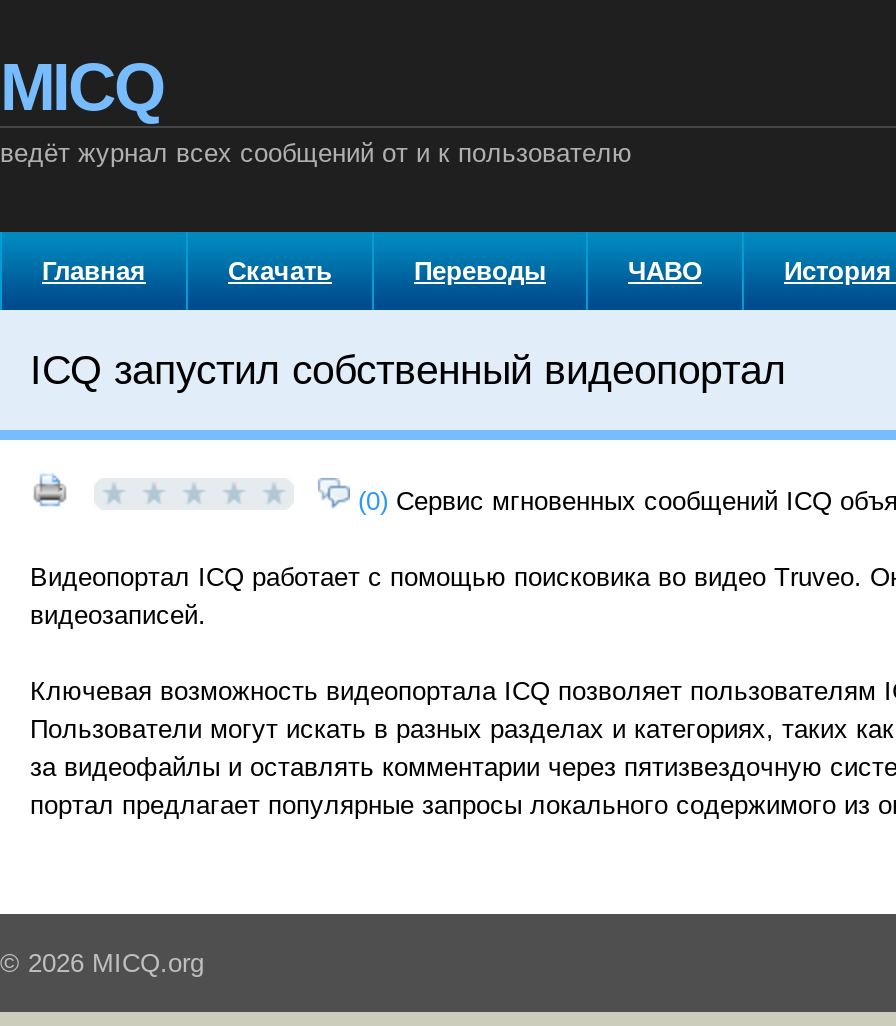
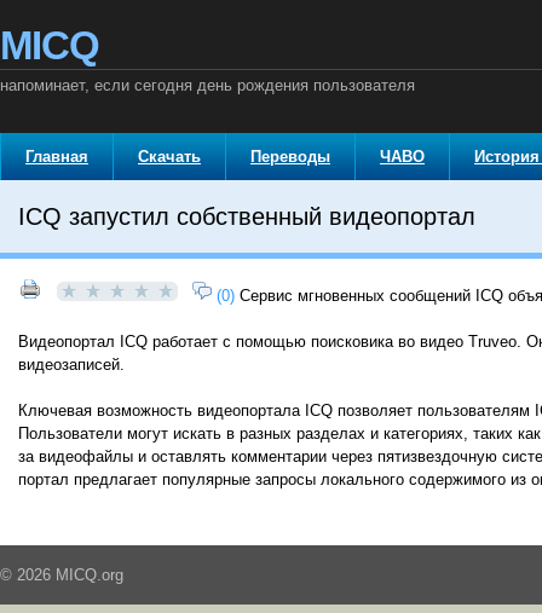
- ведёт журнал всех сообщений от и к пользователю
+ напоминает, если сегодня день рождения пользователя
